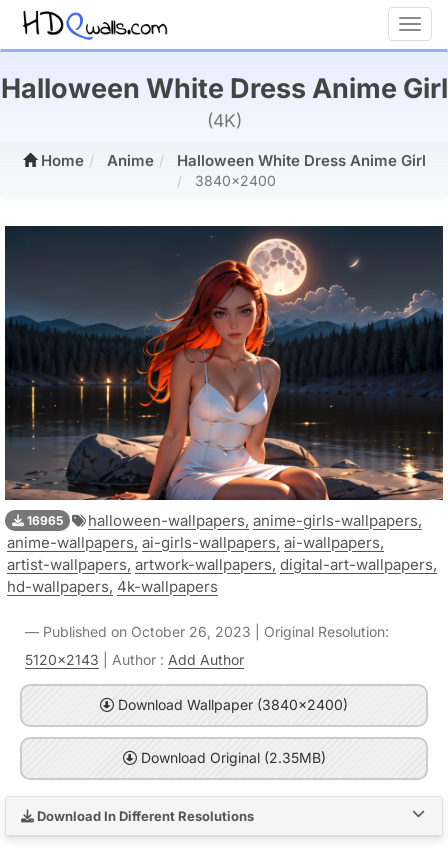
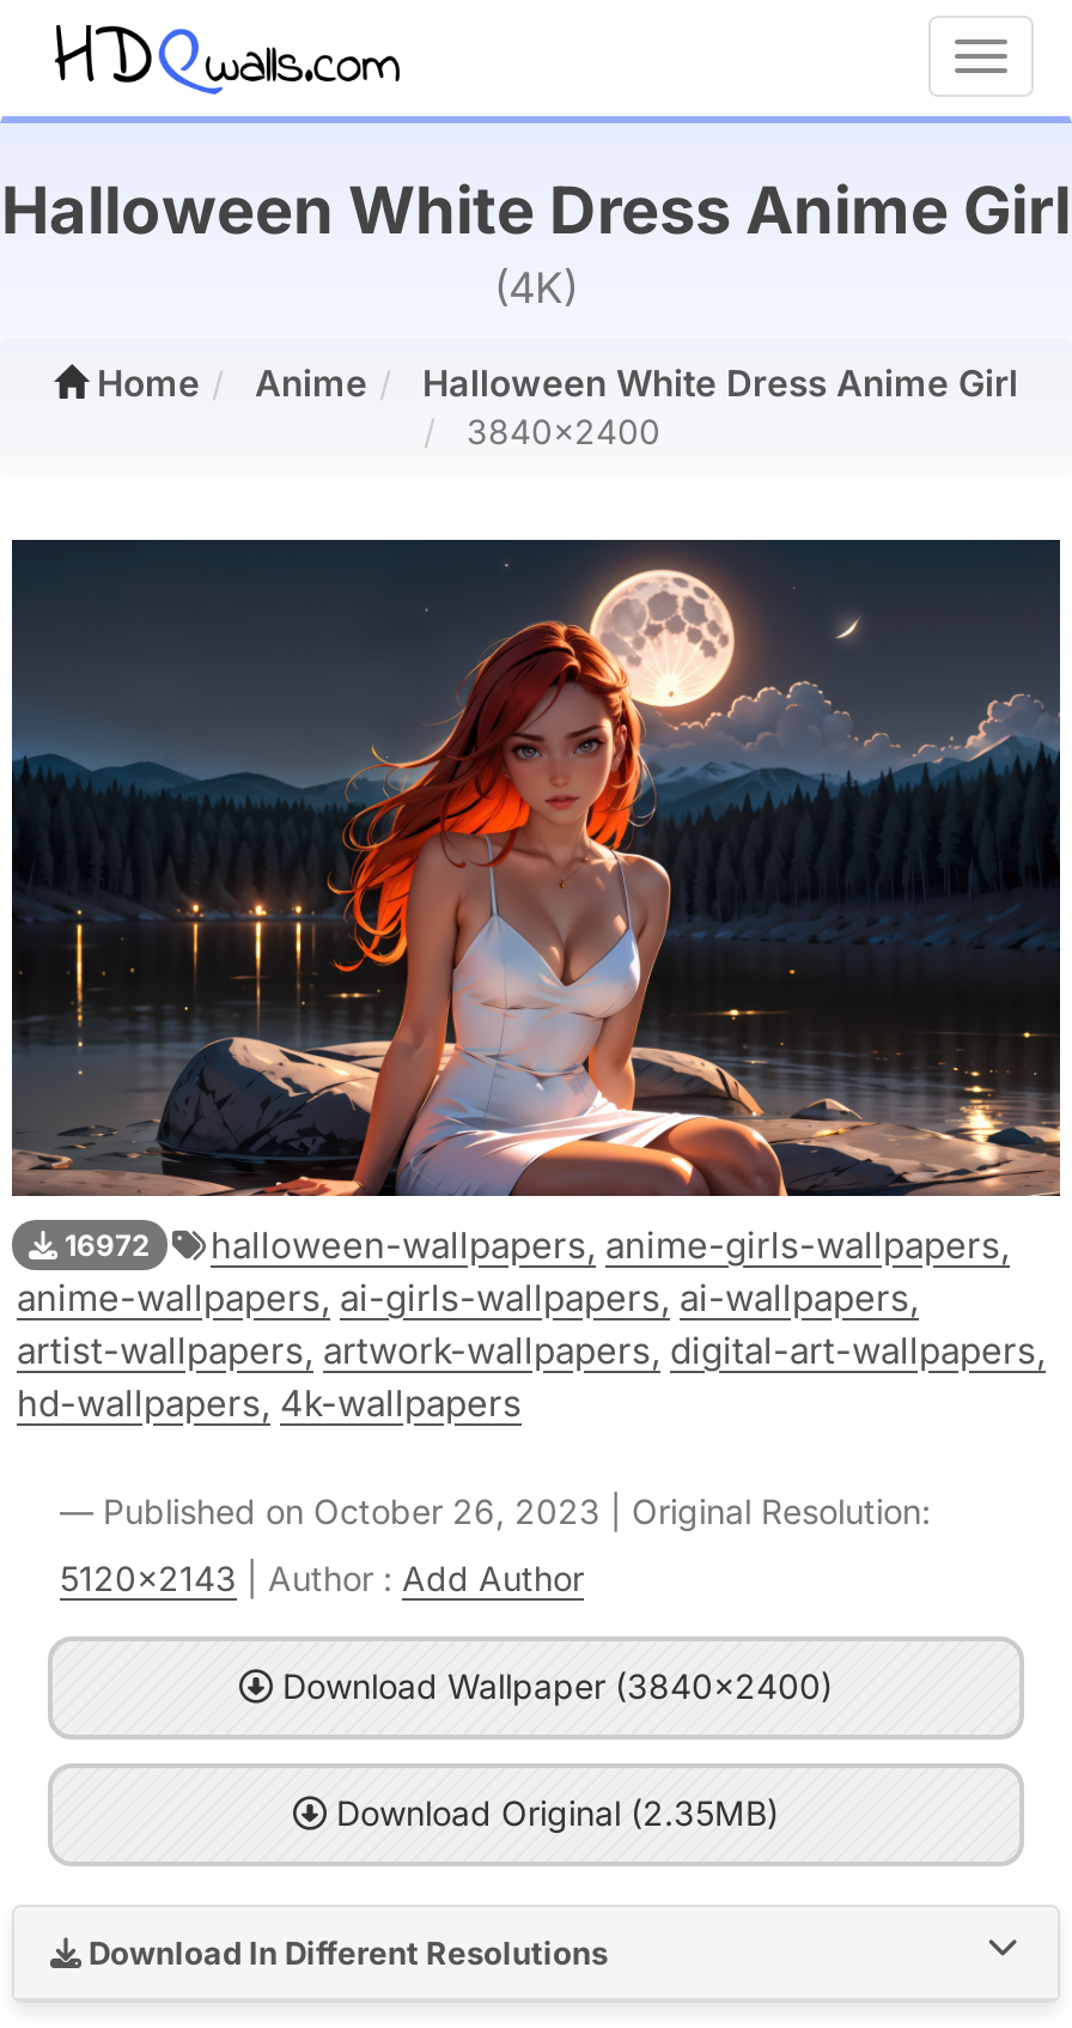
- 16965 halloween-wallpapers, anime-girls-wallpapers,
+ 16972 halloween-wallpapers, anime-girls-wallpapers,
